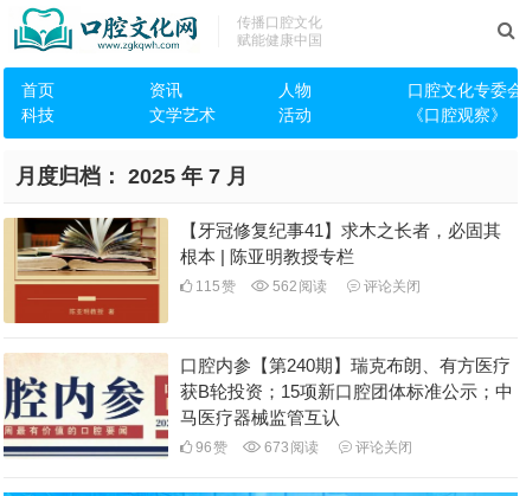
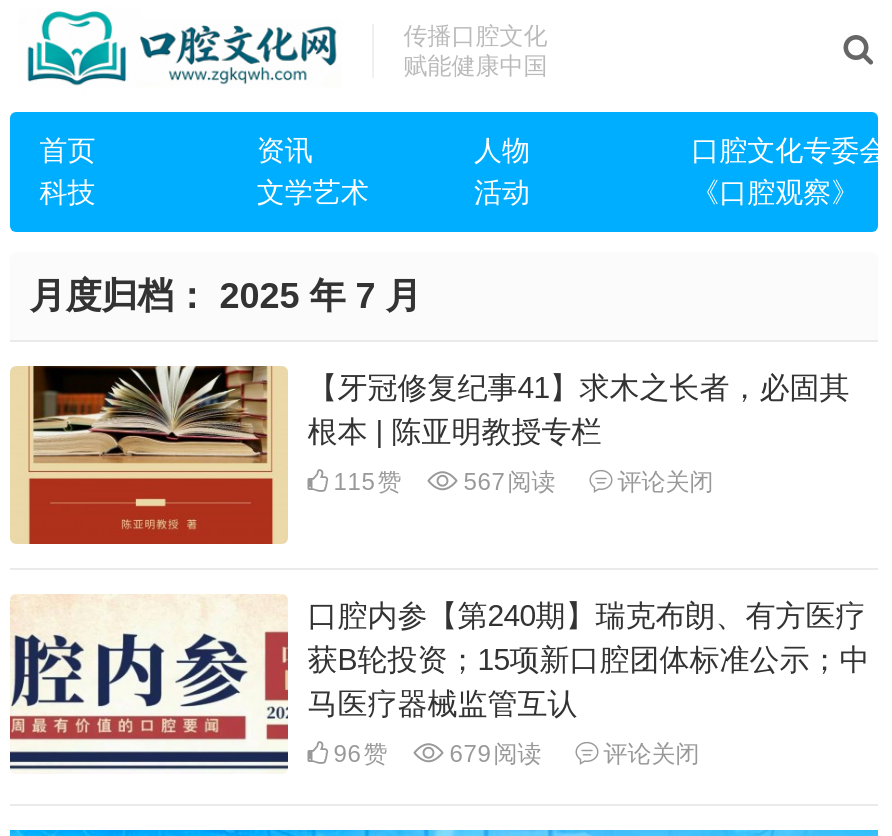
- 115赞 562阅读 评论关闭
+ 115赞 567阅读 评论关闭

- 96赞 673阅读 评论关闭
+ 96赞 679阅读 评论关闭
